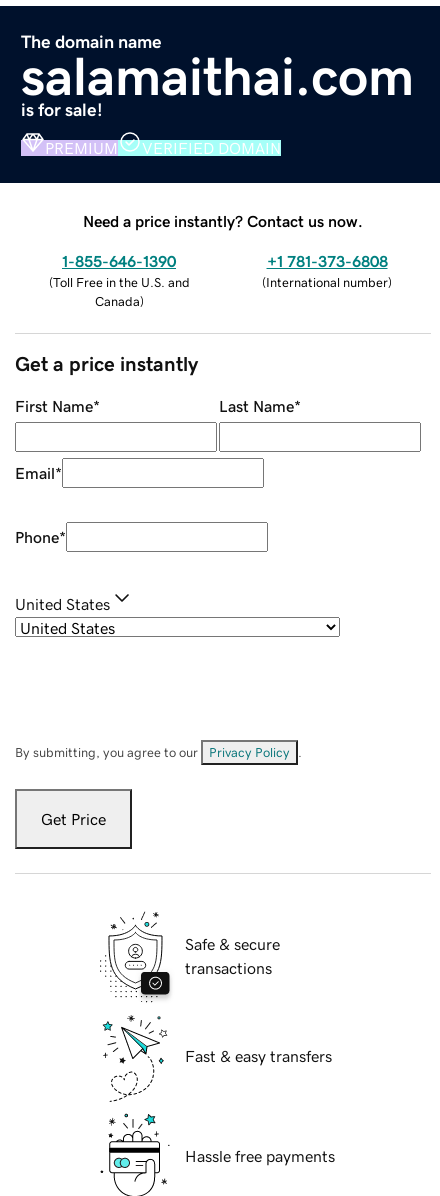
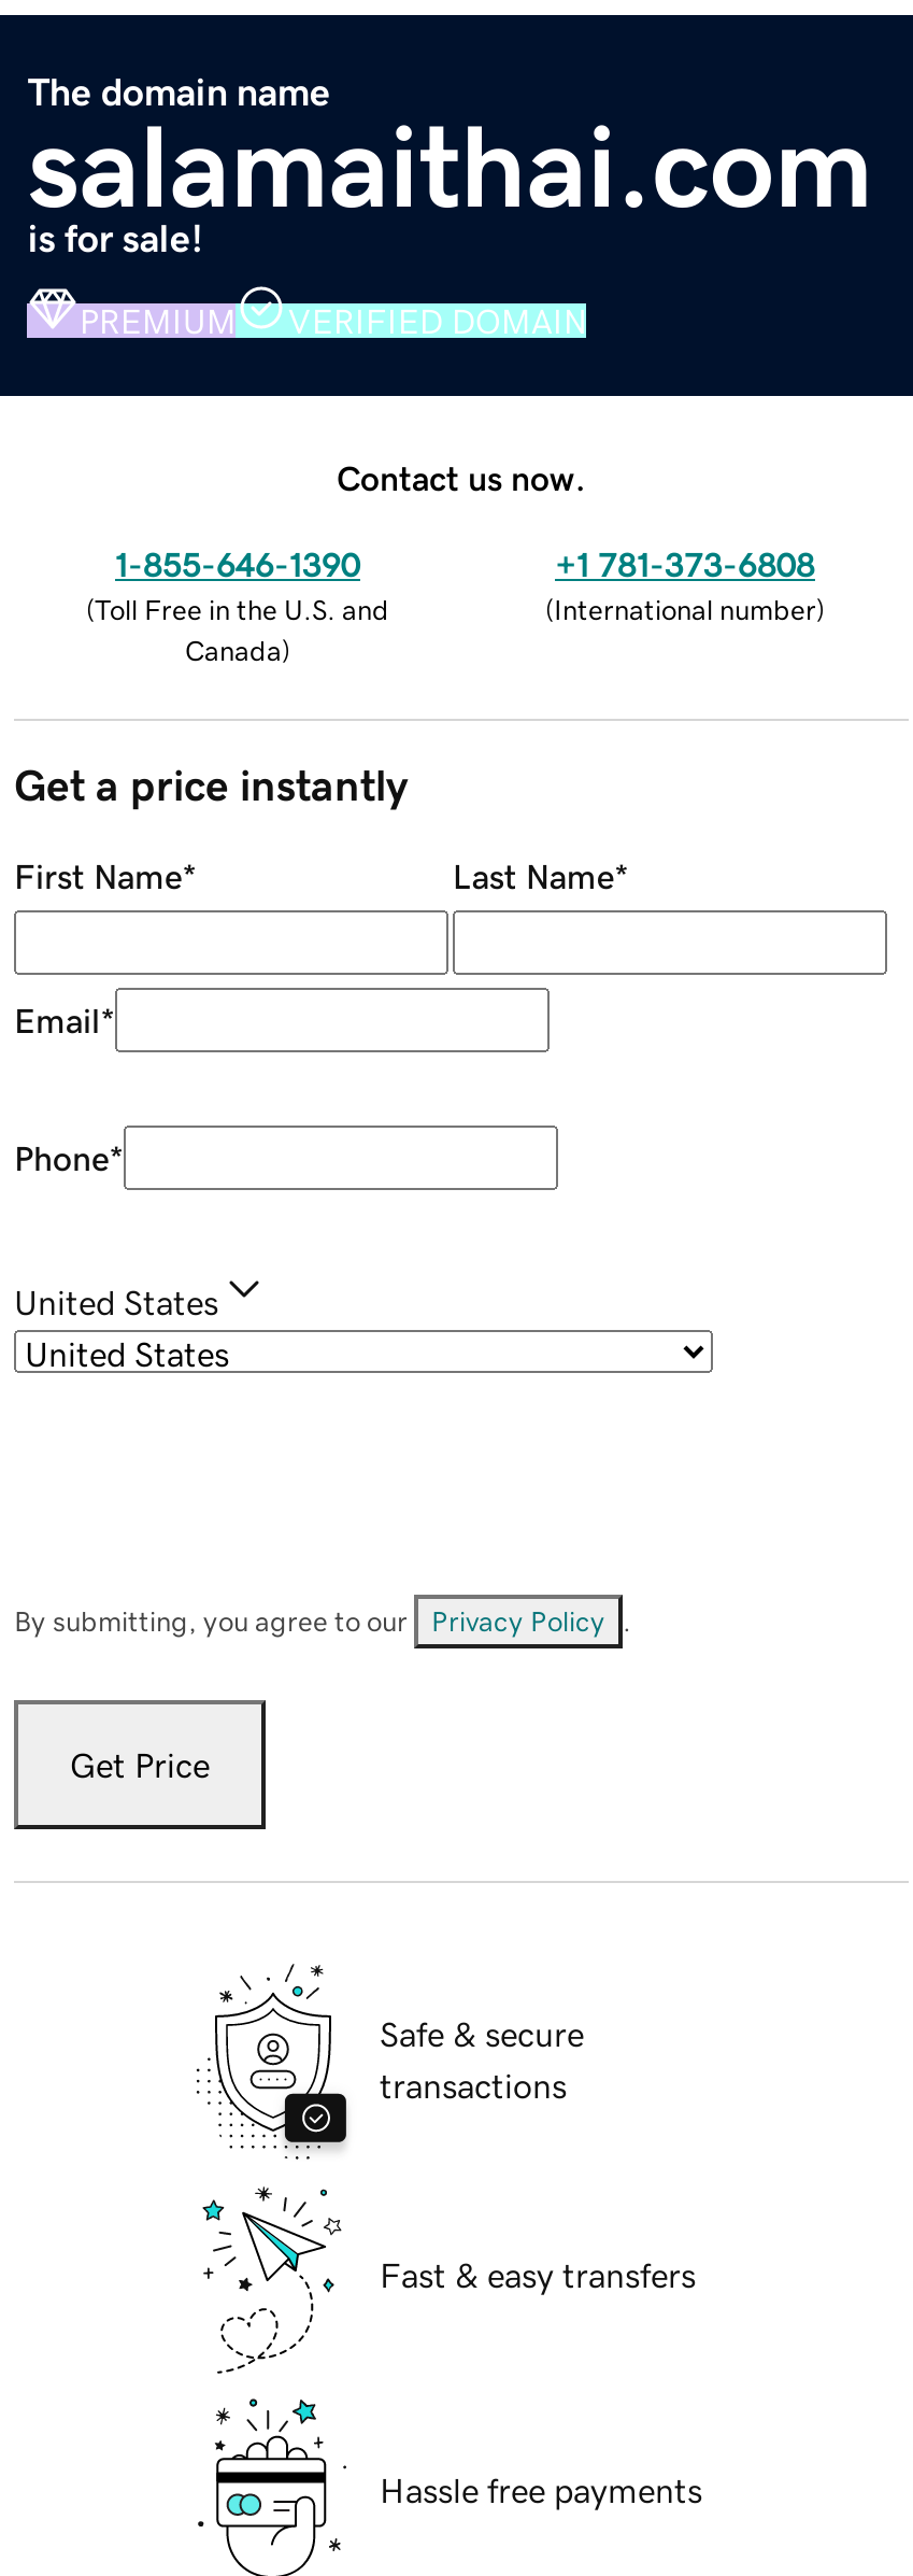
- Need a price instantly? Contact us now.
+ Contact us now.
